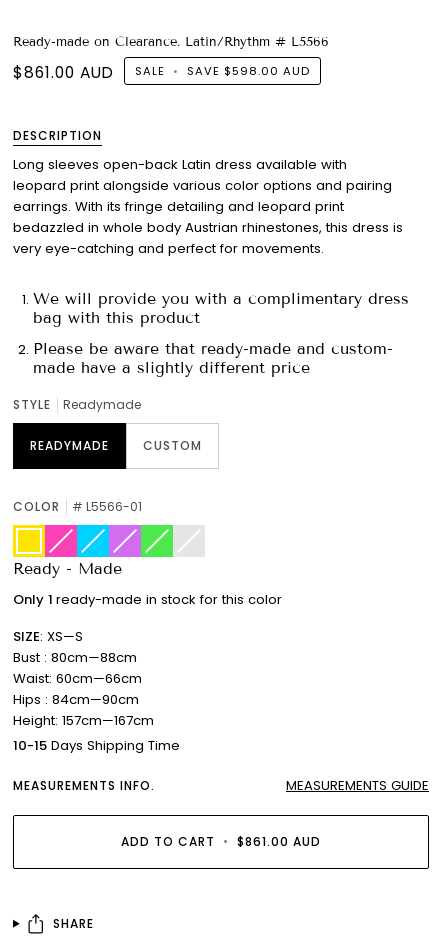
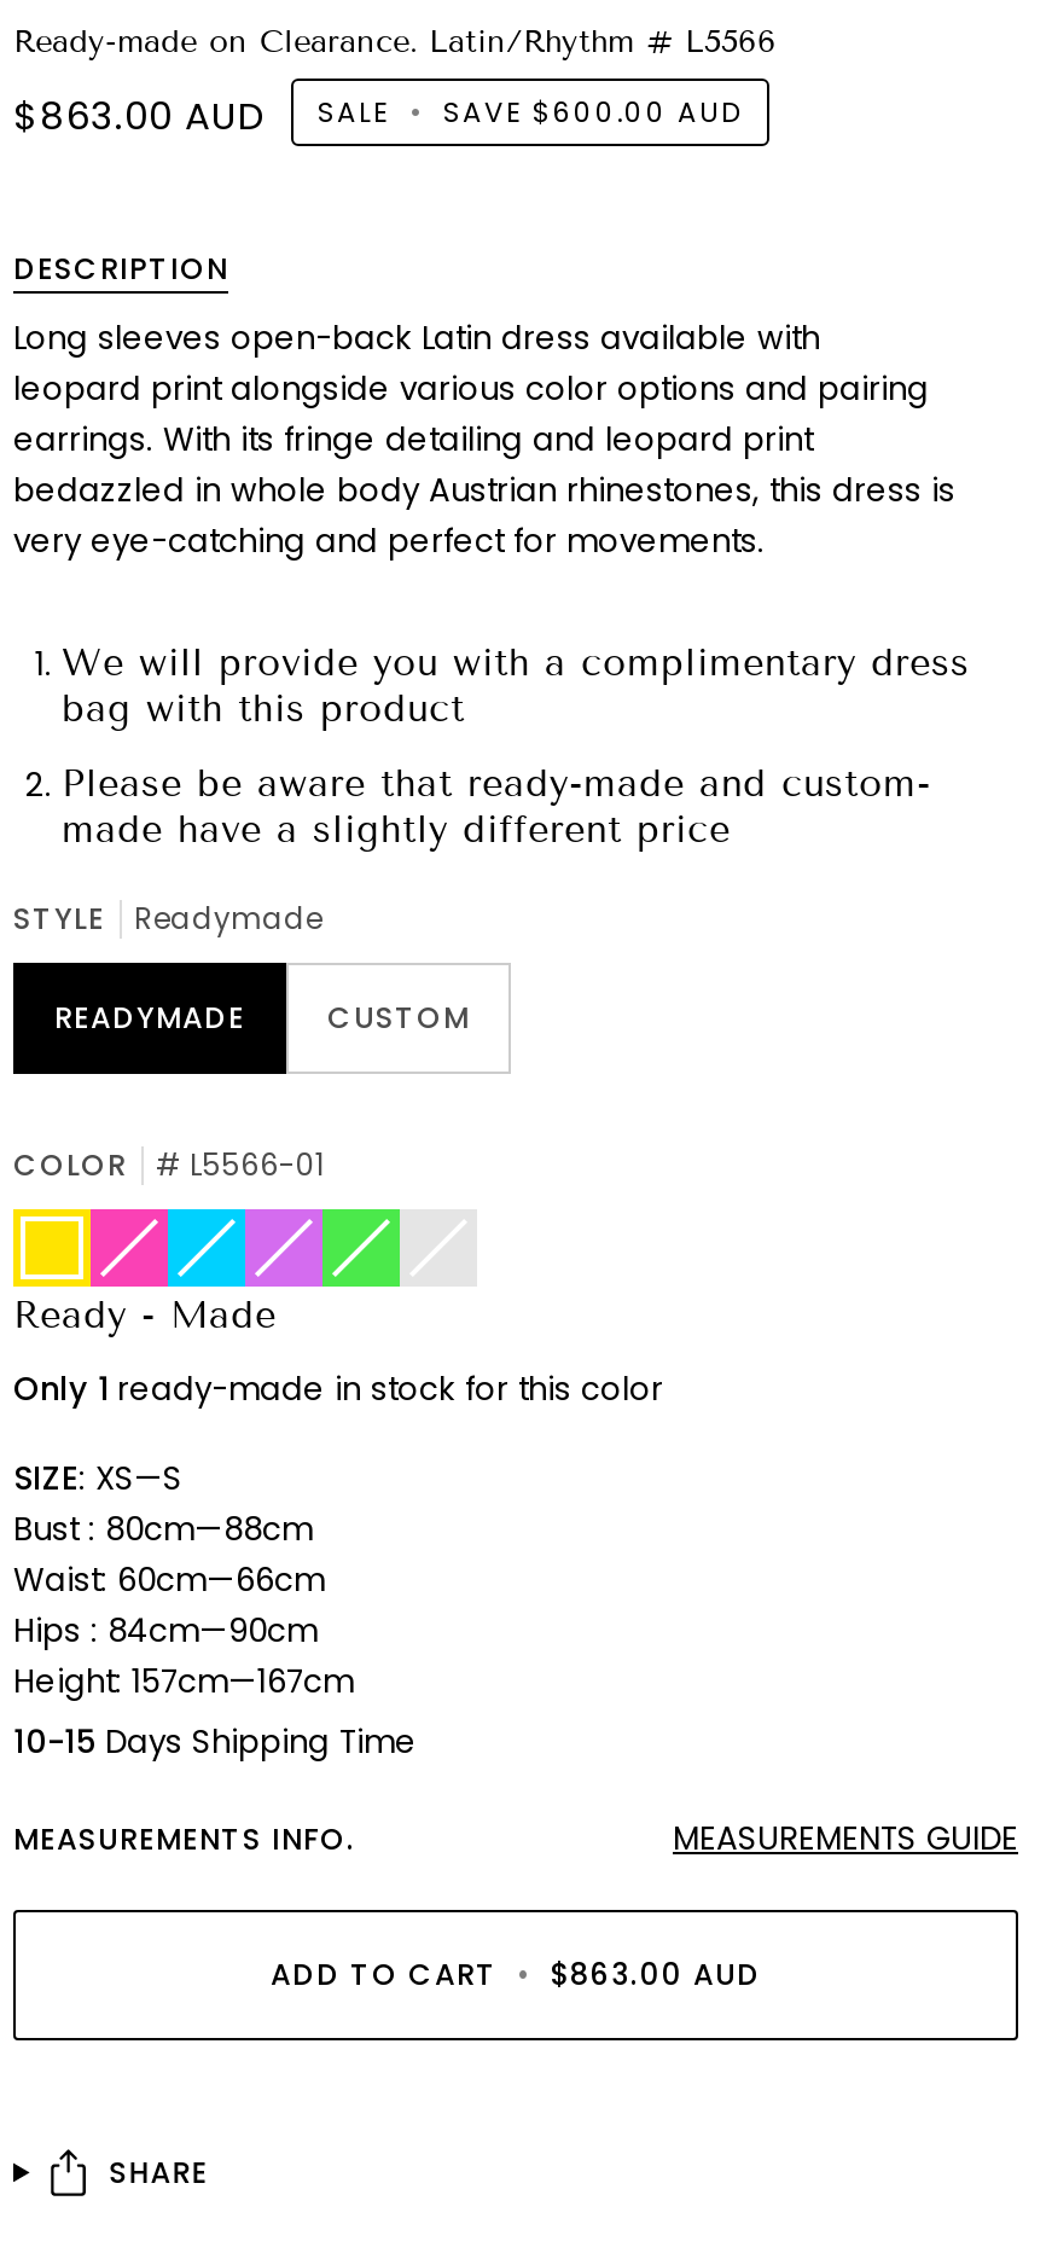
- $861.00 AUD
+ $863.00 AUD

- SALE • SAVE $598.00 AUD
+ SALE • SAVE $600.00 AUD

- ADD TO CART • $861.00 AUD
+ ADD TO CART • $863.00 AUD
